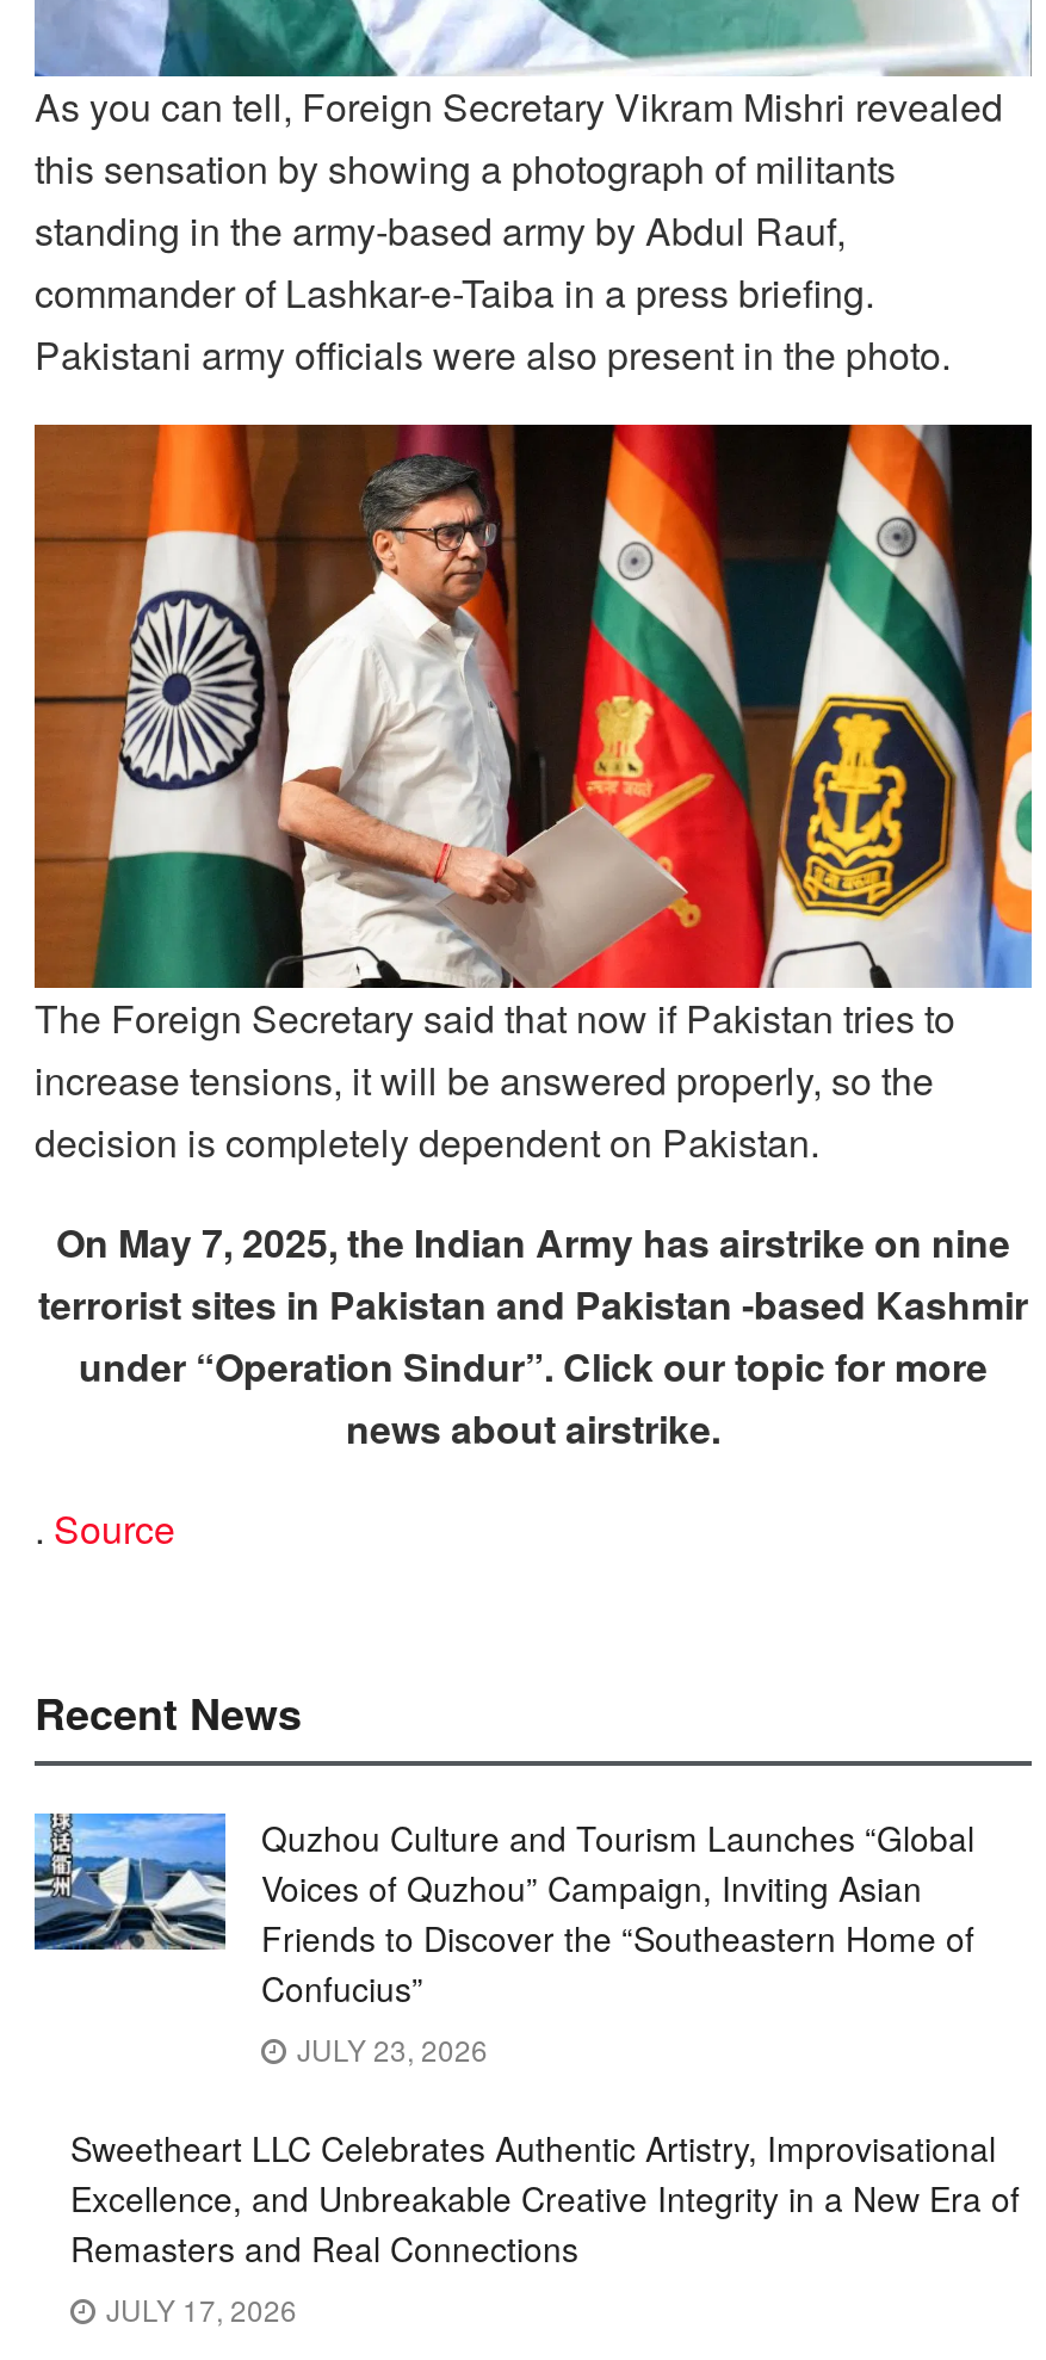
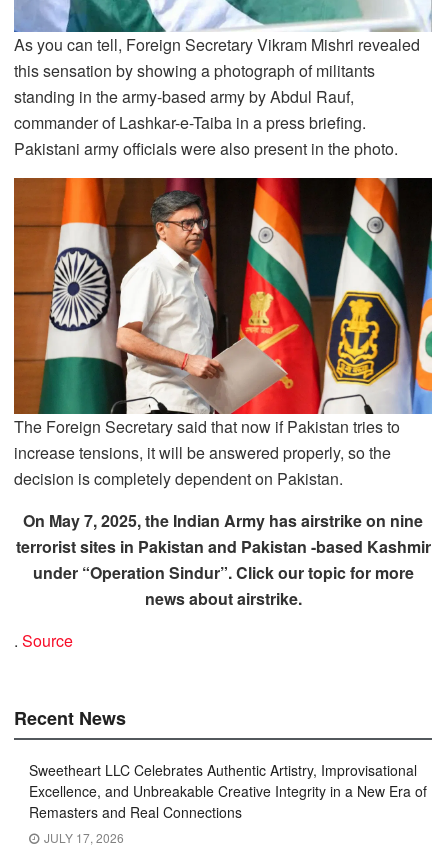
- [image]
- Quzhou Culture and Tourism Launches “Global
- Voices of Quzhou” Campaign, Inviting Asian
- Friends to Discover the “Southeastern Home of
- Confucius”
- JULY 23, 2026
